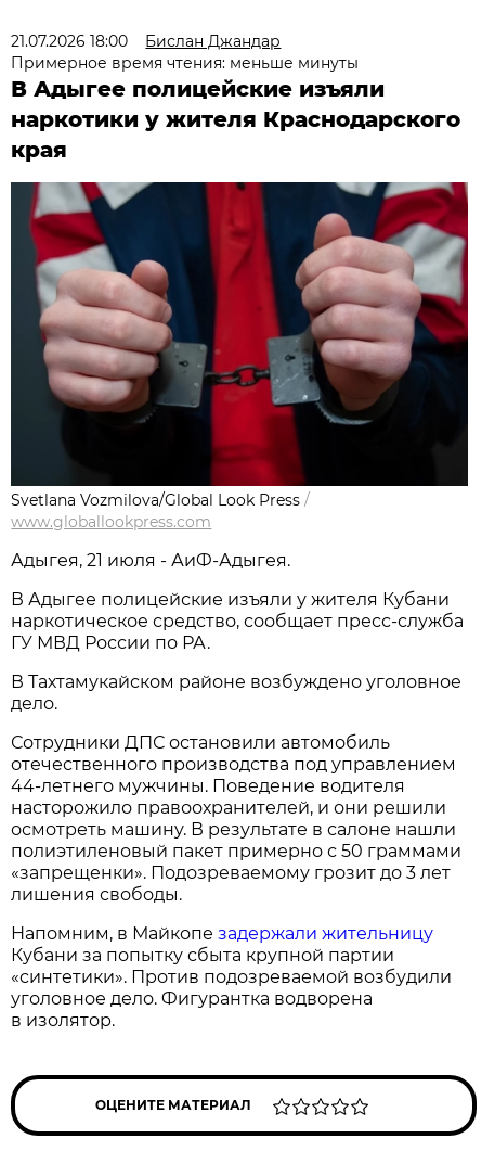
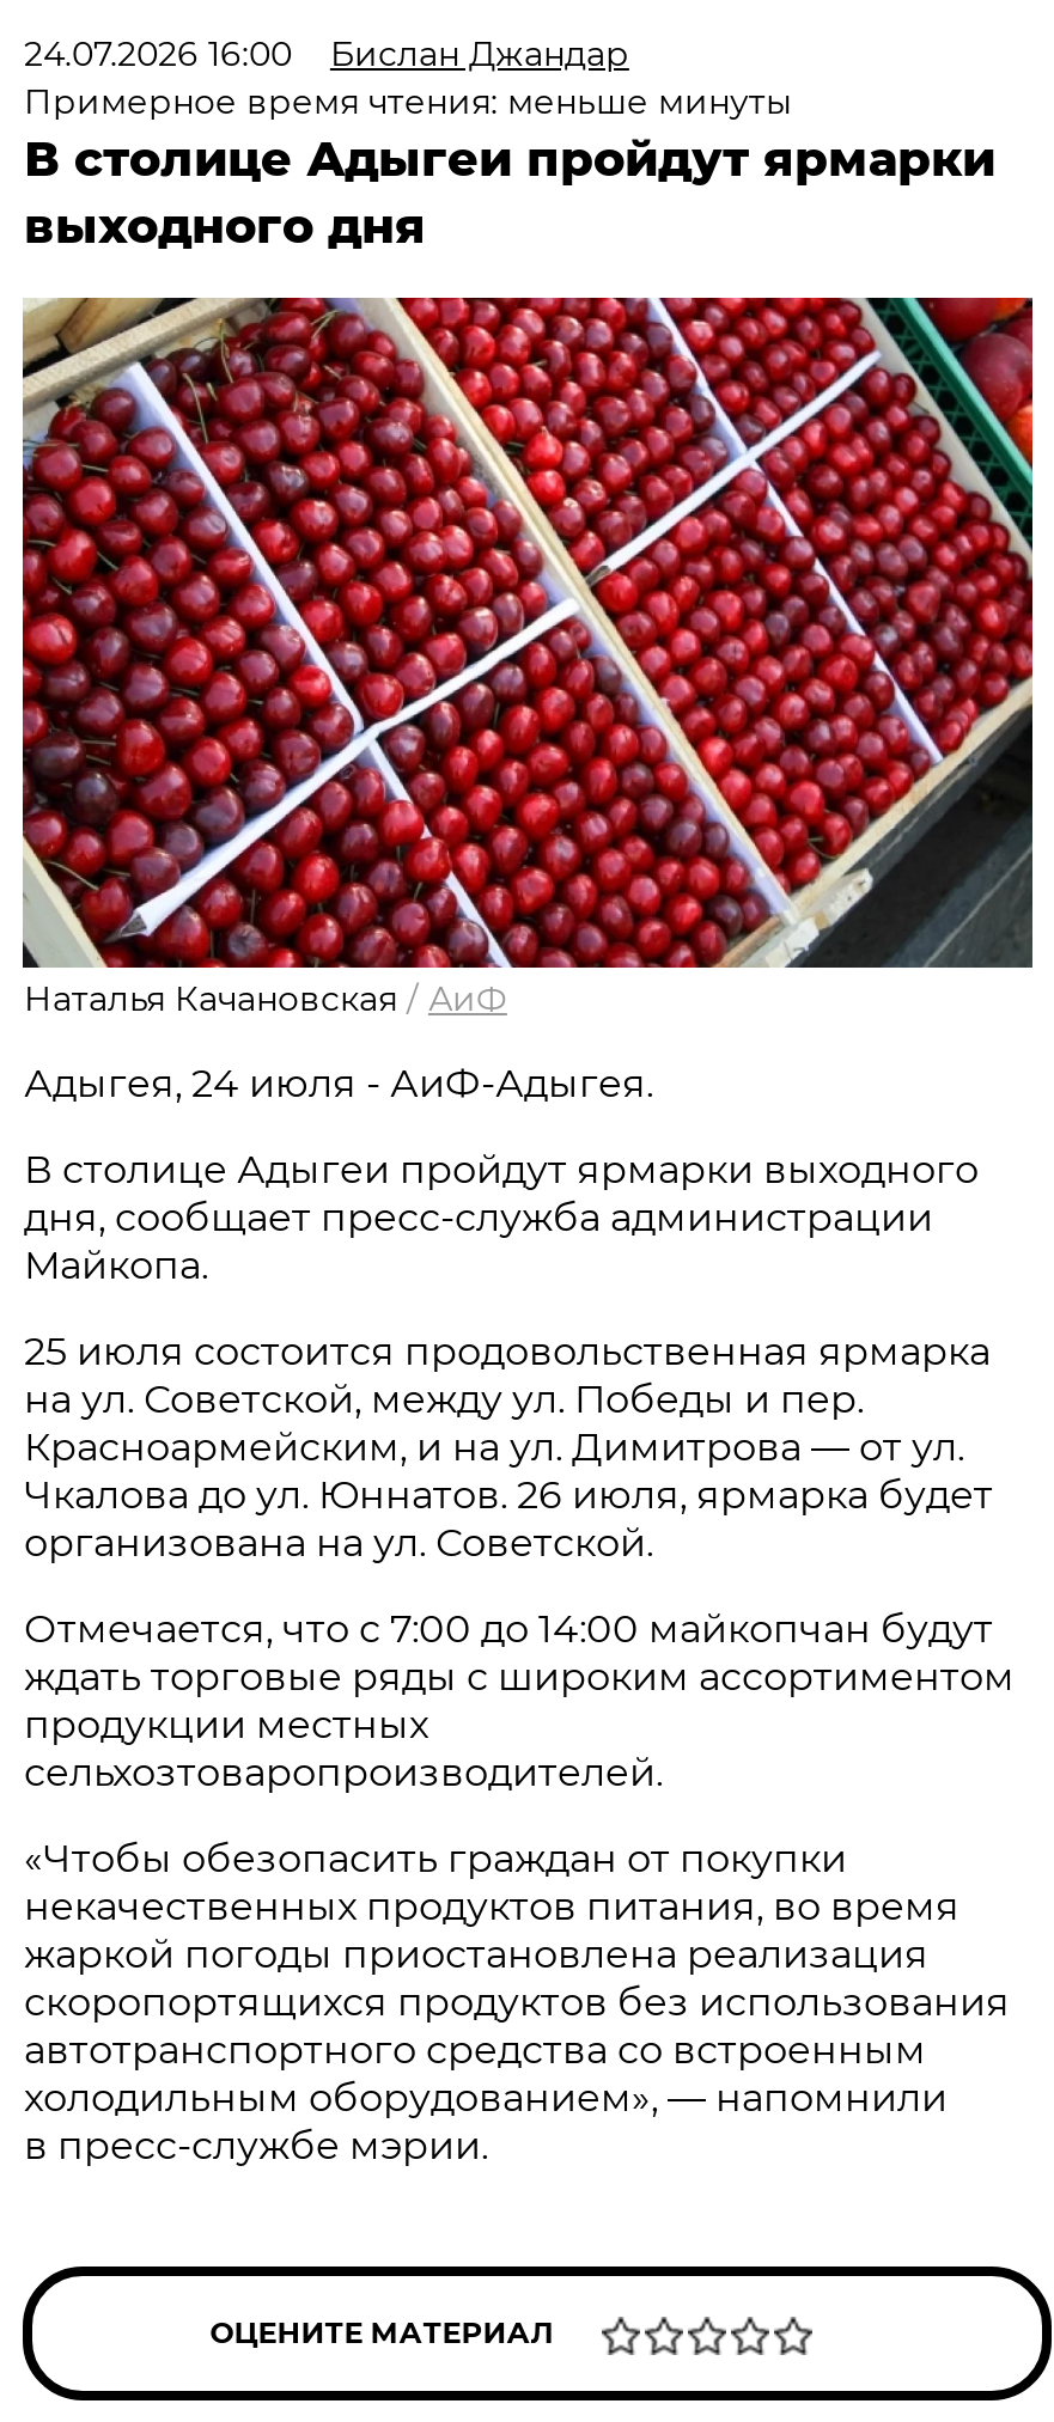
- 21.07.2026 18:00 Бислан Джандар
+ 24.07.2026 16:00 Бислан Джандар

- В Адыгее полицейские изъяли
- наркотики у жителя Краснодарского
- края
+ В столице Адыгеи пройдут ярмарки
+ выходного дня

- [image]
- Svetlana Vozmilova/Global Look Press /
- www.globallookpress.com
+ [image]
+ Наталья Качановская / АиФ

- Адыгея, 21 июля - АиФ-Адыгея.
+ Адыгея, 24 июля - АиФ-Адыгея.

- В Адыгее полицейские изъяли у жителя Кубани
- наркотическое средство, сообщает пресс-служба
- ГУ МВД России по РА.
+ В столице Адыгеи пройдут ярмарки выходного
+ дня, сообщает пресс-служба администрации
+ Майкопа.

- В Тахтамукайском районе возбуждено уголовное
- дело.
+ 25 июля состоится продовольственная ярмарка
+ на ул. Советской, между ул. Победы и пер.
+ Красноармейским, и на ул. Димитрова — от ул.
+ Чкалова до ул. Юннатов. 26 июля, ярмарка будет
+ организована на ул. Советской.

- Сотрудники ДПС остановили автомобиль
- отечественного производства под управлением
- 44-летнего мужчины. Поведение водителя
- насторожило правоохранителей, и они решили
- осмотреть машину. В результате в салоне нашли
- полиэтиленовый пакет примерно с 50 граммами
- «запрещенки». Подозреваемому грозит до 3 лет
- лишения свободы.
+ Отмечается, что с 7:00 до 14:00 майкопчан будут
+ ждать торговые ряды с широким ассортиментом
+ продукции местных
+ сельхозтоваропроизводителей.

- Напомним, в Майкопе задержали жительницу
- Кубани за попытку сбыта крупной партии
- «синтетики». Против подозреваемой возбудили
- уголовное дело. Фигурантка водворена
- в изолятор.
+ «Чтобы обезопасить граждан от покупки
+ некачественных продуктов питания, во время
+ жаркой погоды приостановлена реализация
+ скоропортящихся продуктов без использования
+ автотранспортного средства со встроенным
+ холодильным оборудованием», — напомнили
+ в пресс-службе мэрии.
